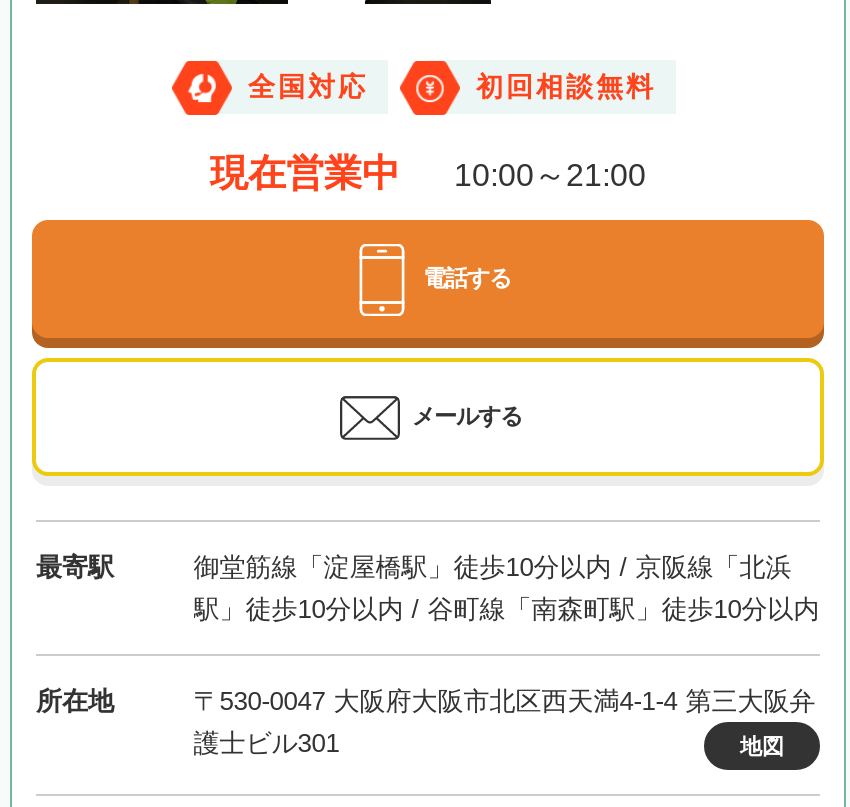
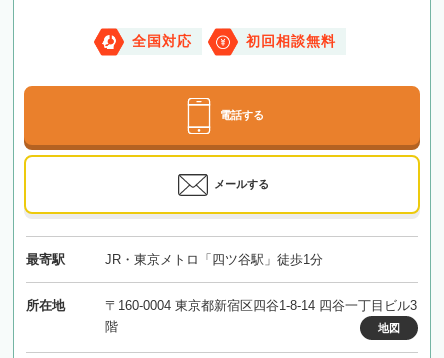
- 現在営業中
- 10:00～21:00

- 御堂筋線「淀屋橋駅」徒歩10分以内 / 京阪線「北浜
- 駅」徒歩10分以内 / 谷町線「南森町駅」徒歩10分以内
+ JR・東京メトロ「四ツ谷駅」徒歩1分

- 〒530-0047 大阪府大阪市北区西天満4-1-4 第三大阪弁
- 護士ビル301
+ 〒160-0004 東京都新宿区四谷1-8-14 四谷一丁目ビル3
+ 階
